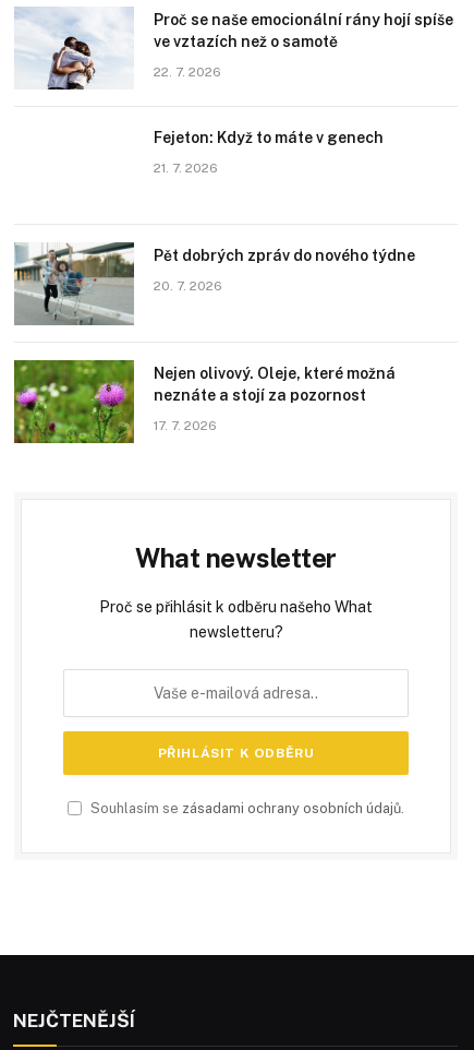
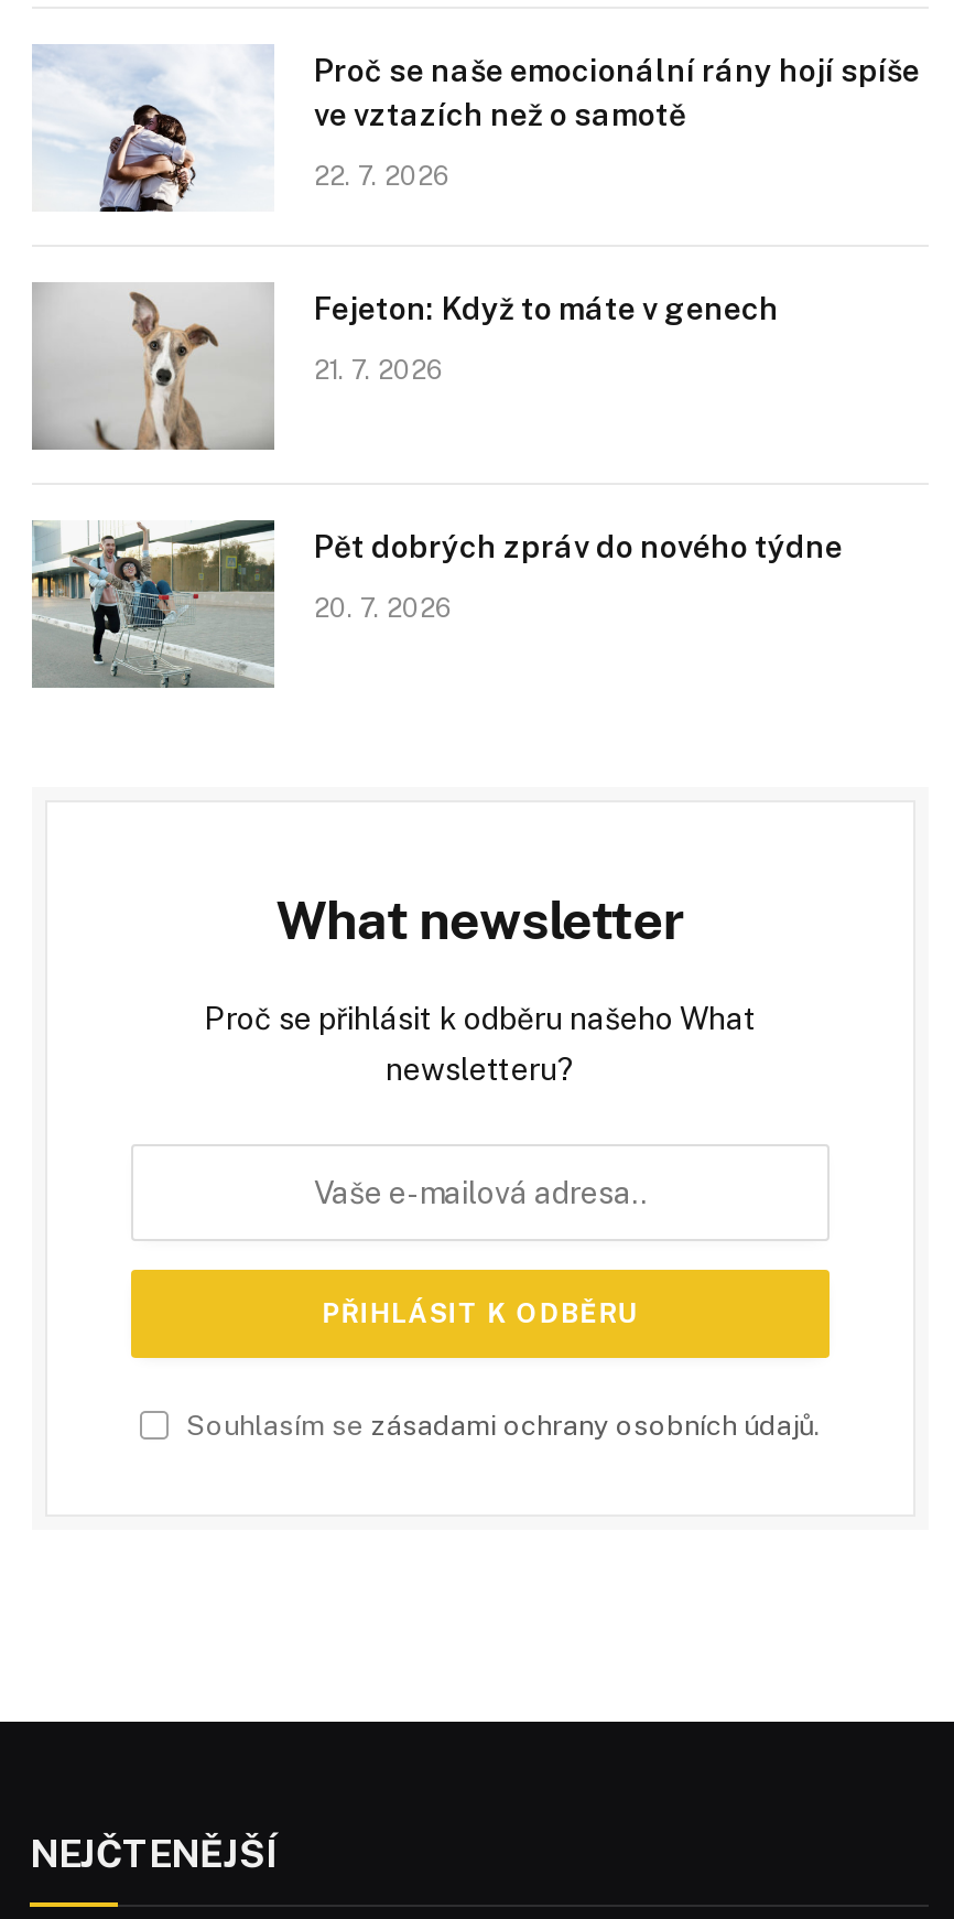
+ [image]

- [image]
- Nejen olivový. Oleje, které možná
- neznáte a stojí za pozornost
- 17. 7. 2026
